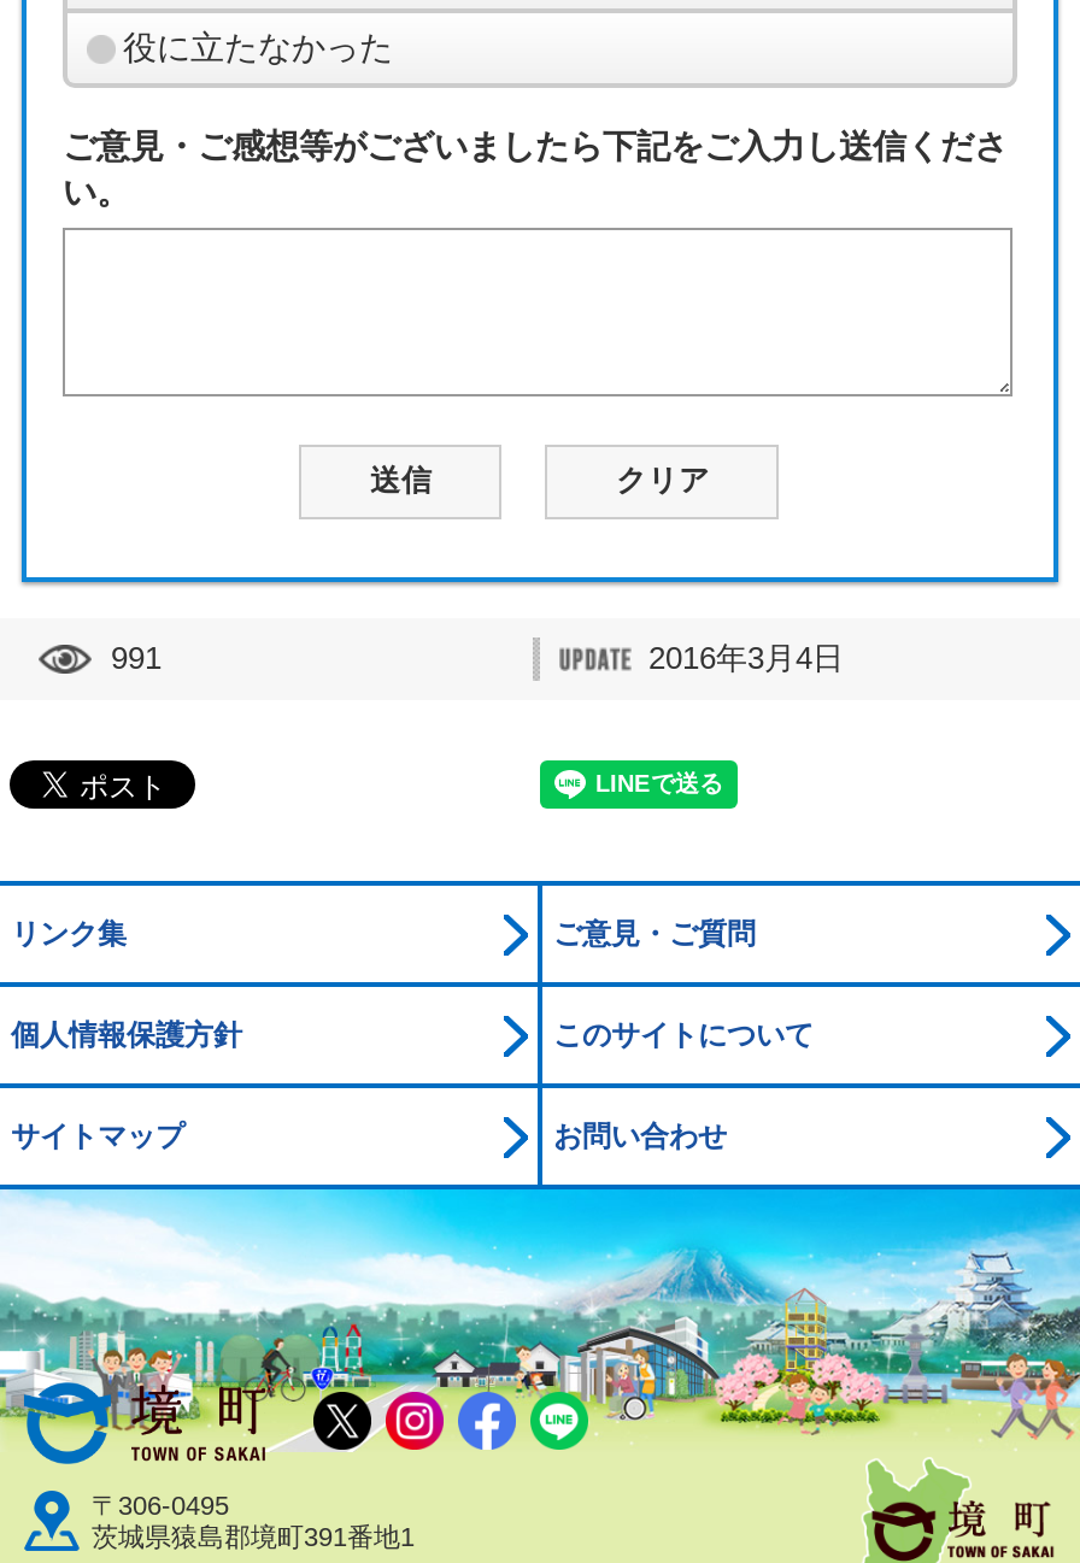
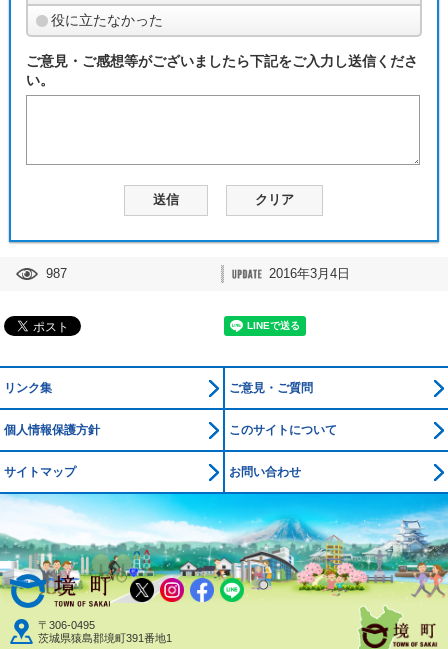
- 991
+ 987
